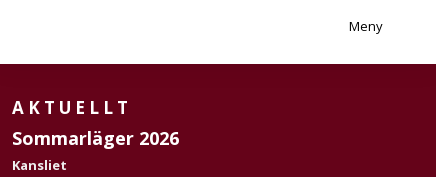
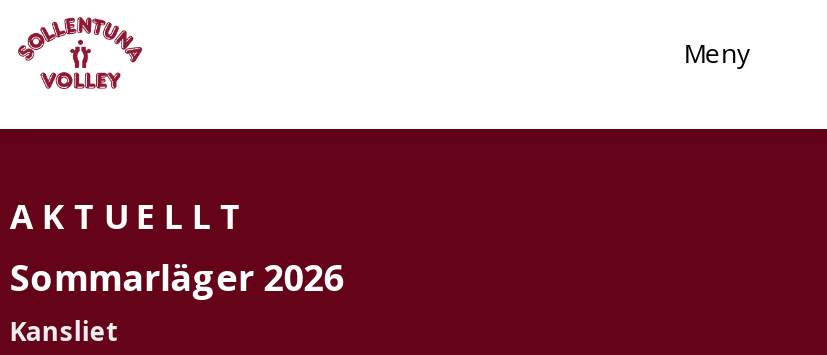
+ [image]
